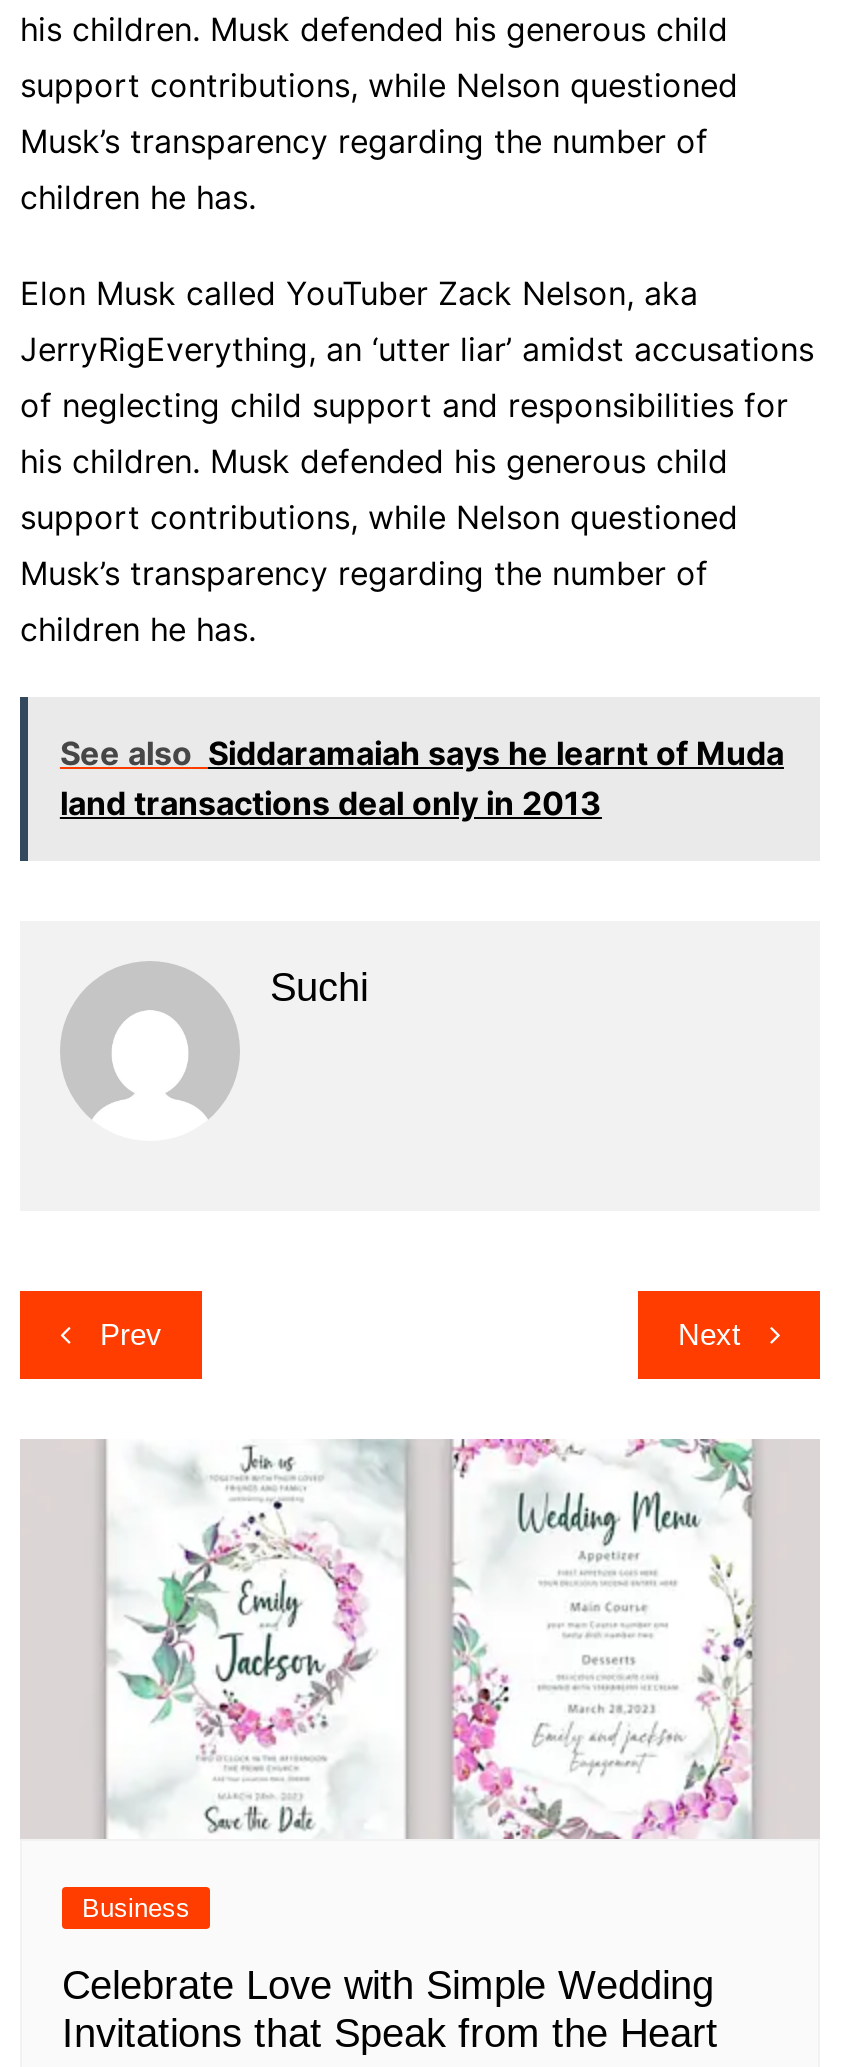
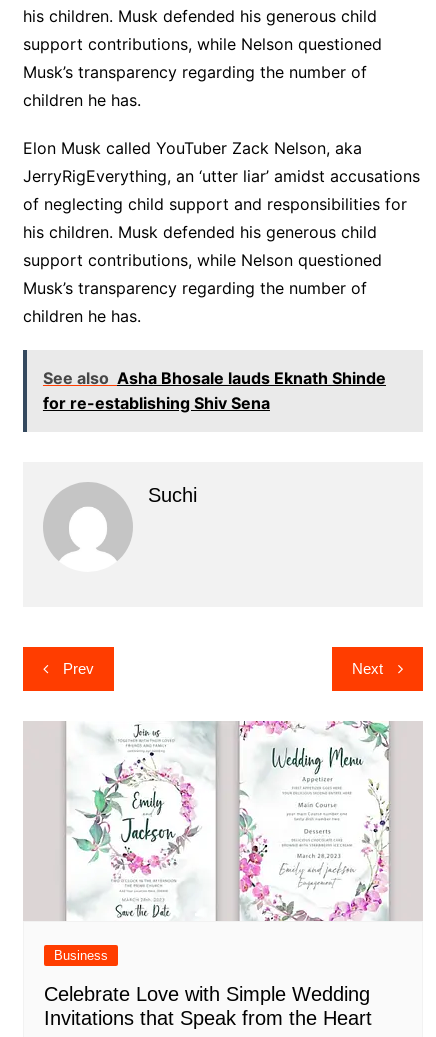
- See also Siddaramaiah says he learnt of Muda
- land transactions deal only in 2013
+ See also Asha Bhosale lauds Eknath Shinde
+ for re-establishing Shiv Sena
